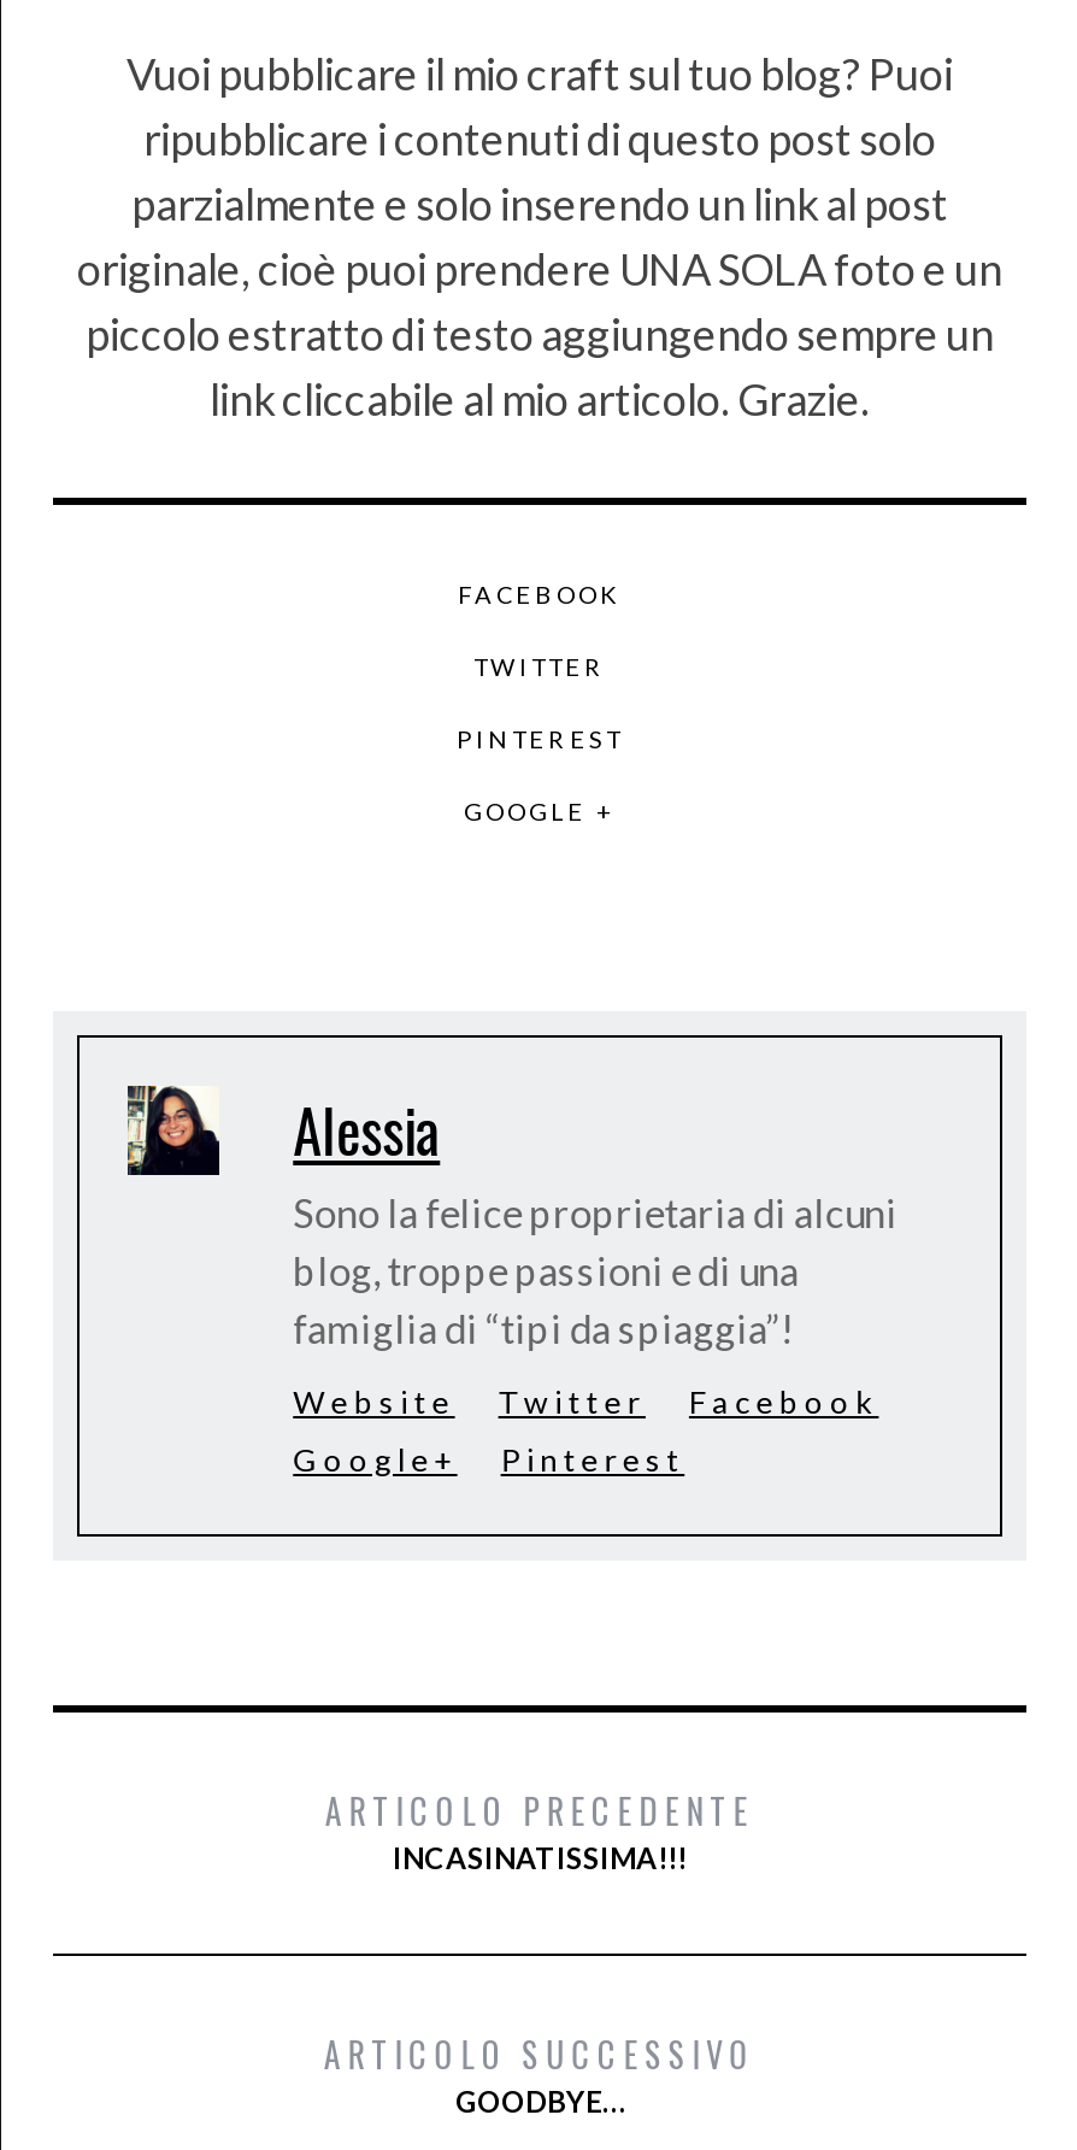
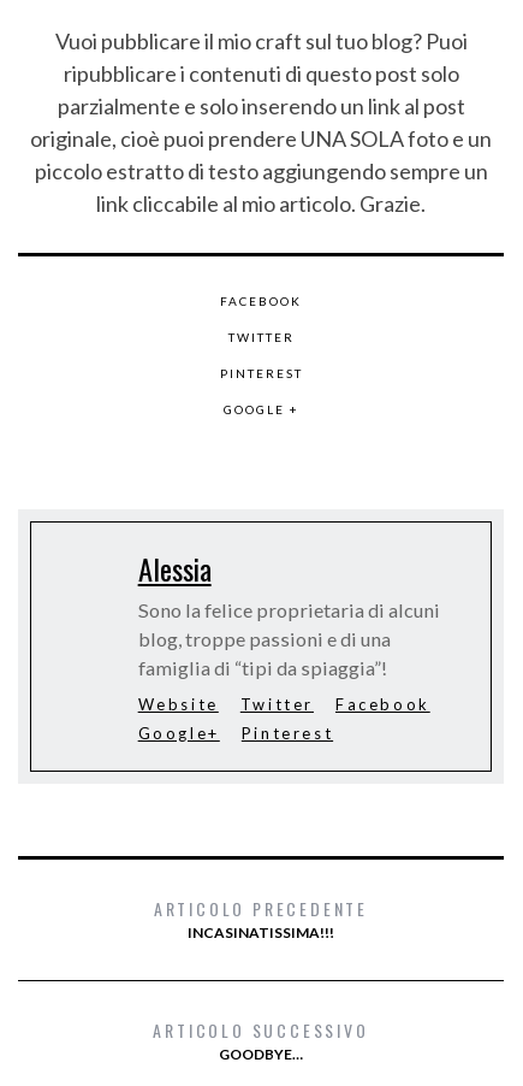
- [image]
